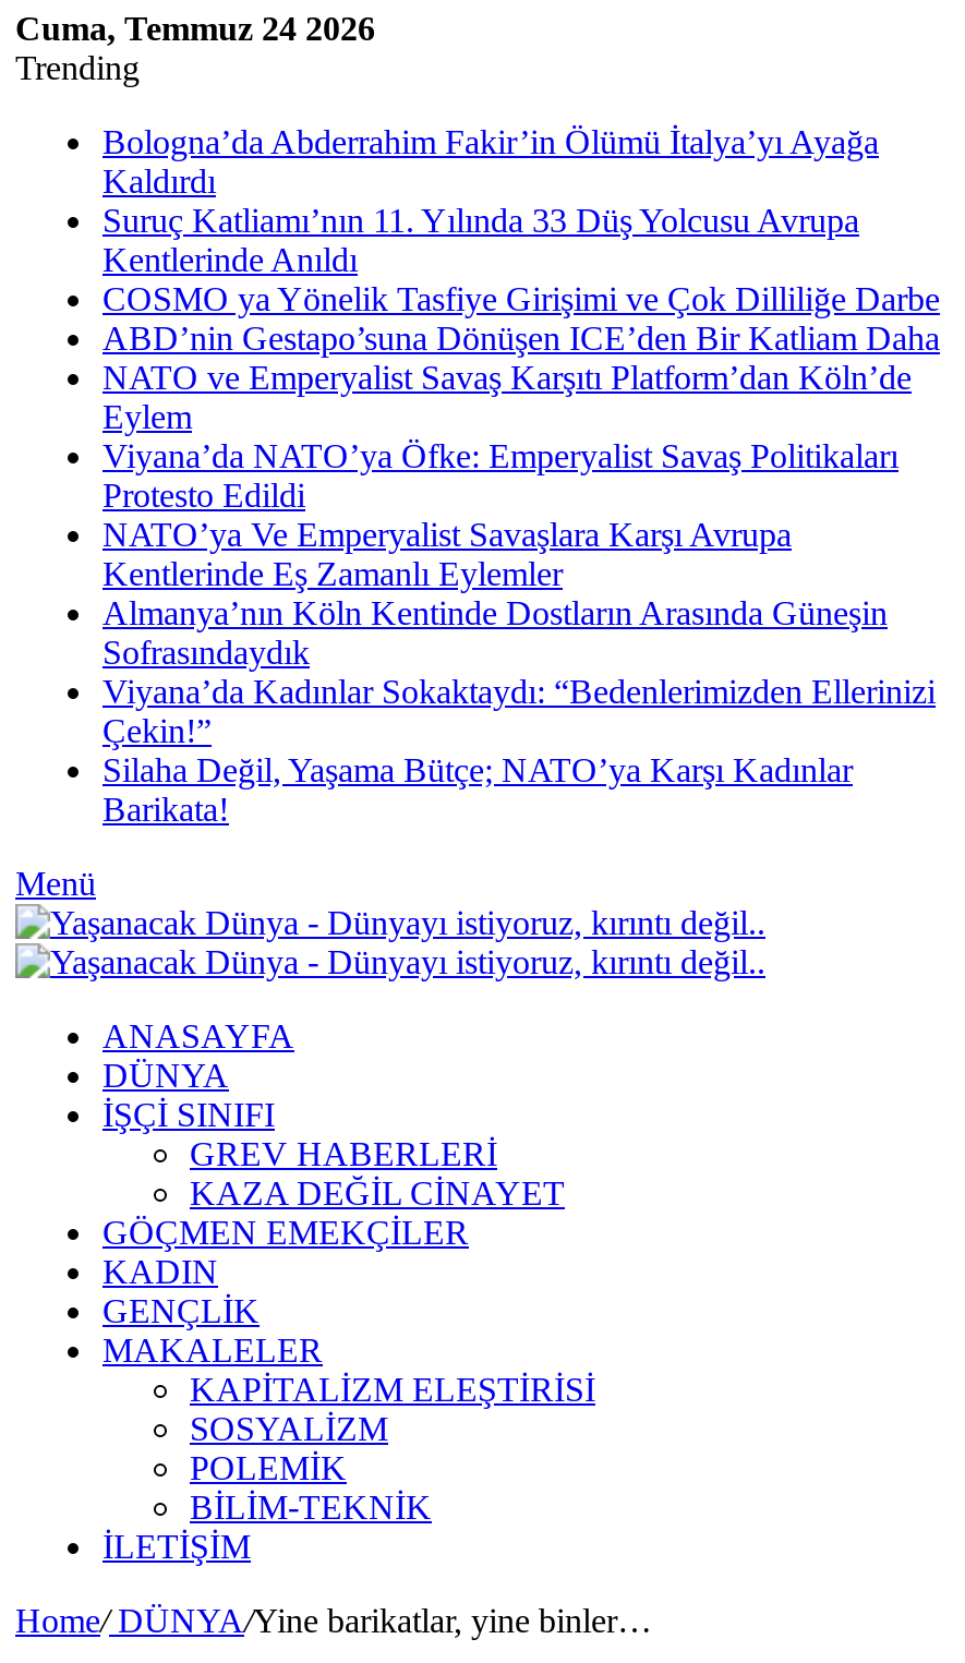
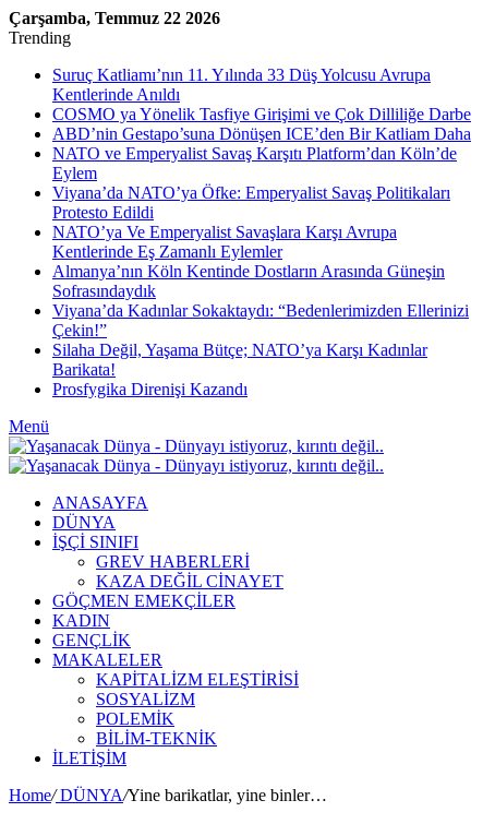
- Cuma, Temmuz 24 2026
+ Çarşamba, Temmuz 22 2026

- Bologna’da Abderrahim Fakir’in Ölümü İtalya’yı Ayağa
- Kaldırdı

moved up: Suruç Katliamı’nın 11. Yılında 33 Düş Yolcusu Avrupa | Kentlerinde Anıldı | COSMO ya Yönelik Tasfiye Girişimi ve Çok Dilliliğe Darbe | ... | Silaha Değil, Yaşama Bütçe; NATO’ya Karşı Kadınlar | Barikata!

+ Prosfygika Direnişi Kazandı
